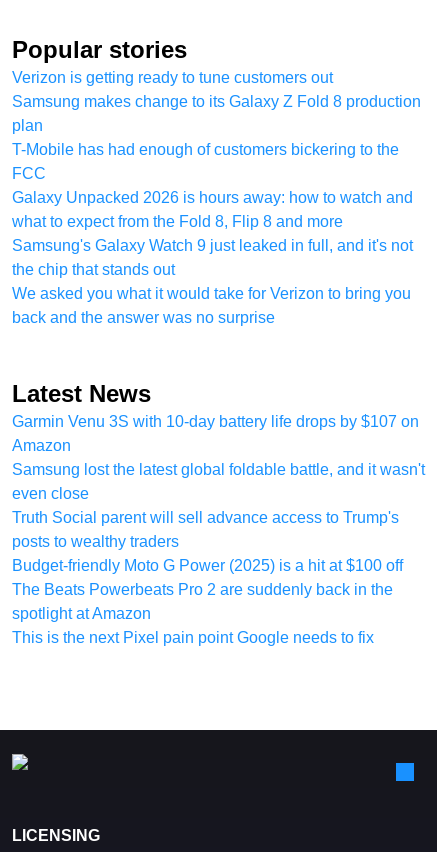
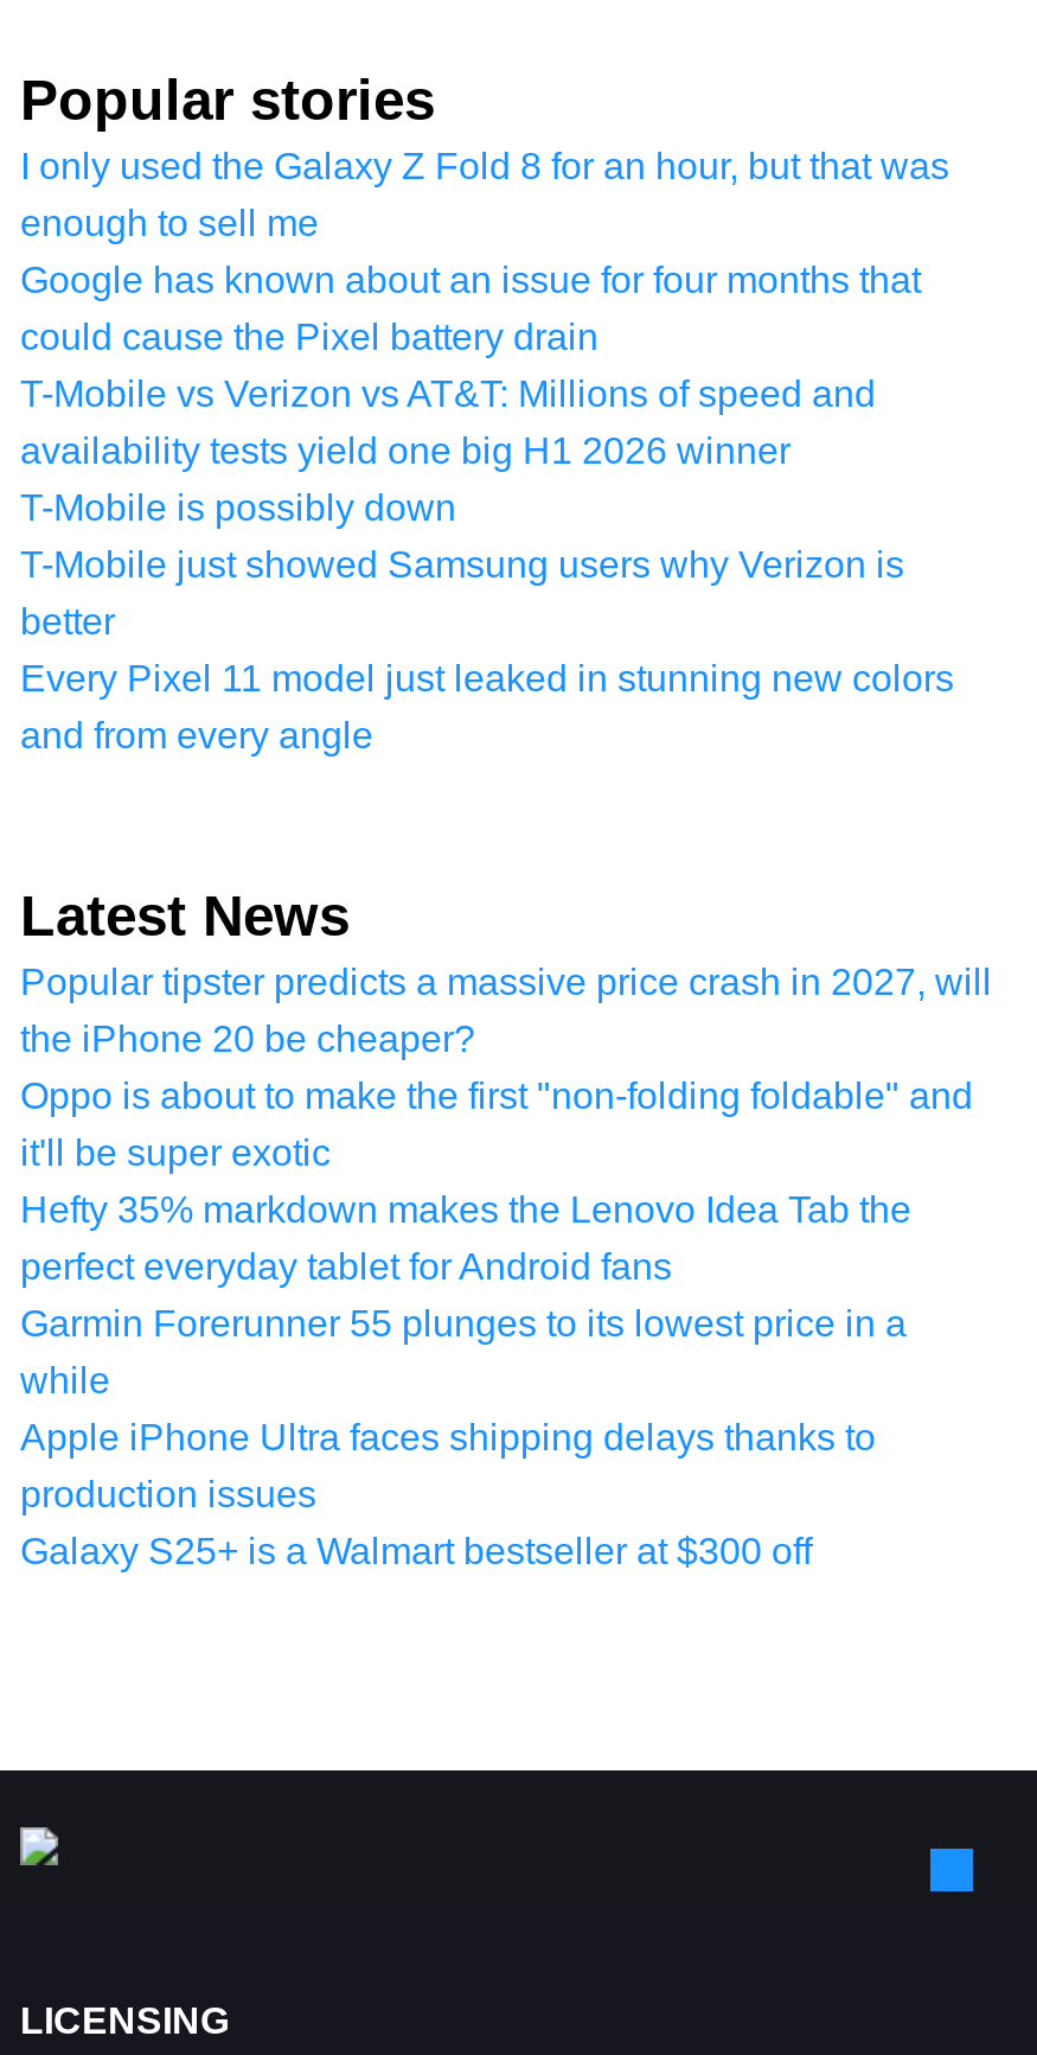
- Verizon is getting ready to tune customers out
- Samsung makes change to its Galaxy Z Fold 8 production
- plan
- T-Mobile has had enough of customers bickering to the
- FCC
- Galaxy Unpacked 2026 is hours away: how to watch and
- what to expect from the Fold 8, Flip 8 and more
- Samsung's Galaxy Watch 9 just leaked in full, and it's not
- the chip that stands out
- We asked you what it would take for Verizon to bring you
- back and the answer was no surprise
+ I only used the Galaxy Z Fold 8 for an hour, but that was
+ enough to sell me
+ Google has known about an issue for four months that
+ could cause the Pixel battery drain
+ T-Mobile vs Verizon vs AT&T: Millions of speed and
+ availability tests yield one big H1 2026 winner
+ T-Mobile is possibly down
+ T-Mobile just showed Samsung users why Verizon is
+ better
+ Every Pixel 11 model just leaked in stunning new colors
+ and from every angle

- Garmin Venu 3S with 10-day battery life drops by $107 on
- Amazon
- Samsung lost the latest global foldable battle, and it wasn't
- even close
- Truth Social parent will sell advance access to Trump's
- posts to wealthy traders
- Budget-friendly Moto G Power (2025) is a hit at $100 off
- The Beats Powerbeats Pro 2 are suddenly back in the
- spotlight at Amazon
- This is the next Pixel pain point Google needs to fix
+ Popular tipster predicts a massive price crash in 2027, will
+ the iPhone 20 be cheaper?
+ Oppo is about to make the first "non-folding foldable" and
+ it'll be super exotic
+ Hefty 35% markdown makes the Lenovo Idea Tab the
+ perfect everyday tablet for Android fans
+ Garmin Forerunner 55 plunges to its lowest price in a
+ while
+ Apple iPhone Ultra faces shipping delays thanks to
+ production issues
+ Galaxy S25+ is a Walmart bestseller at $300 off
